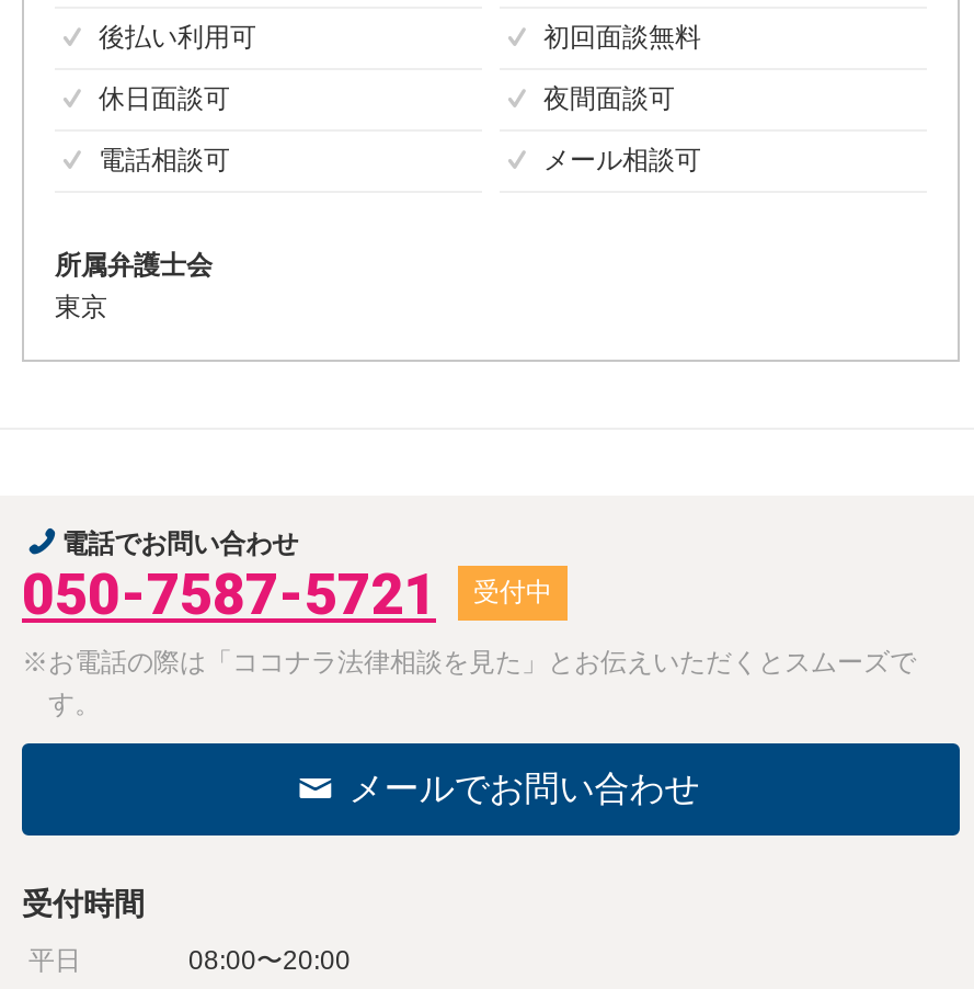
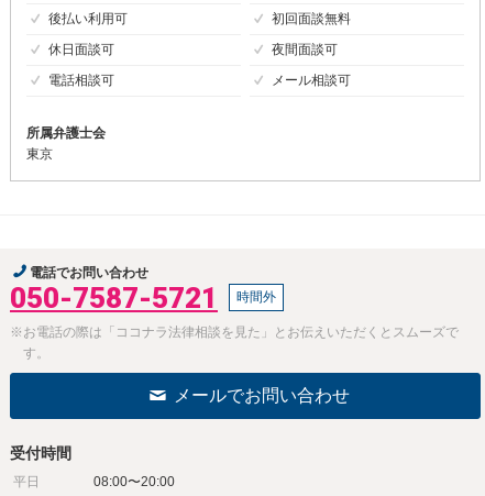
- 受付中
+ 時間外
